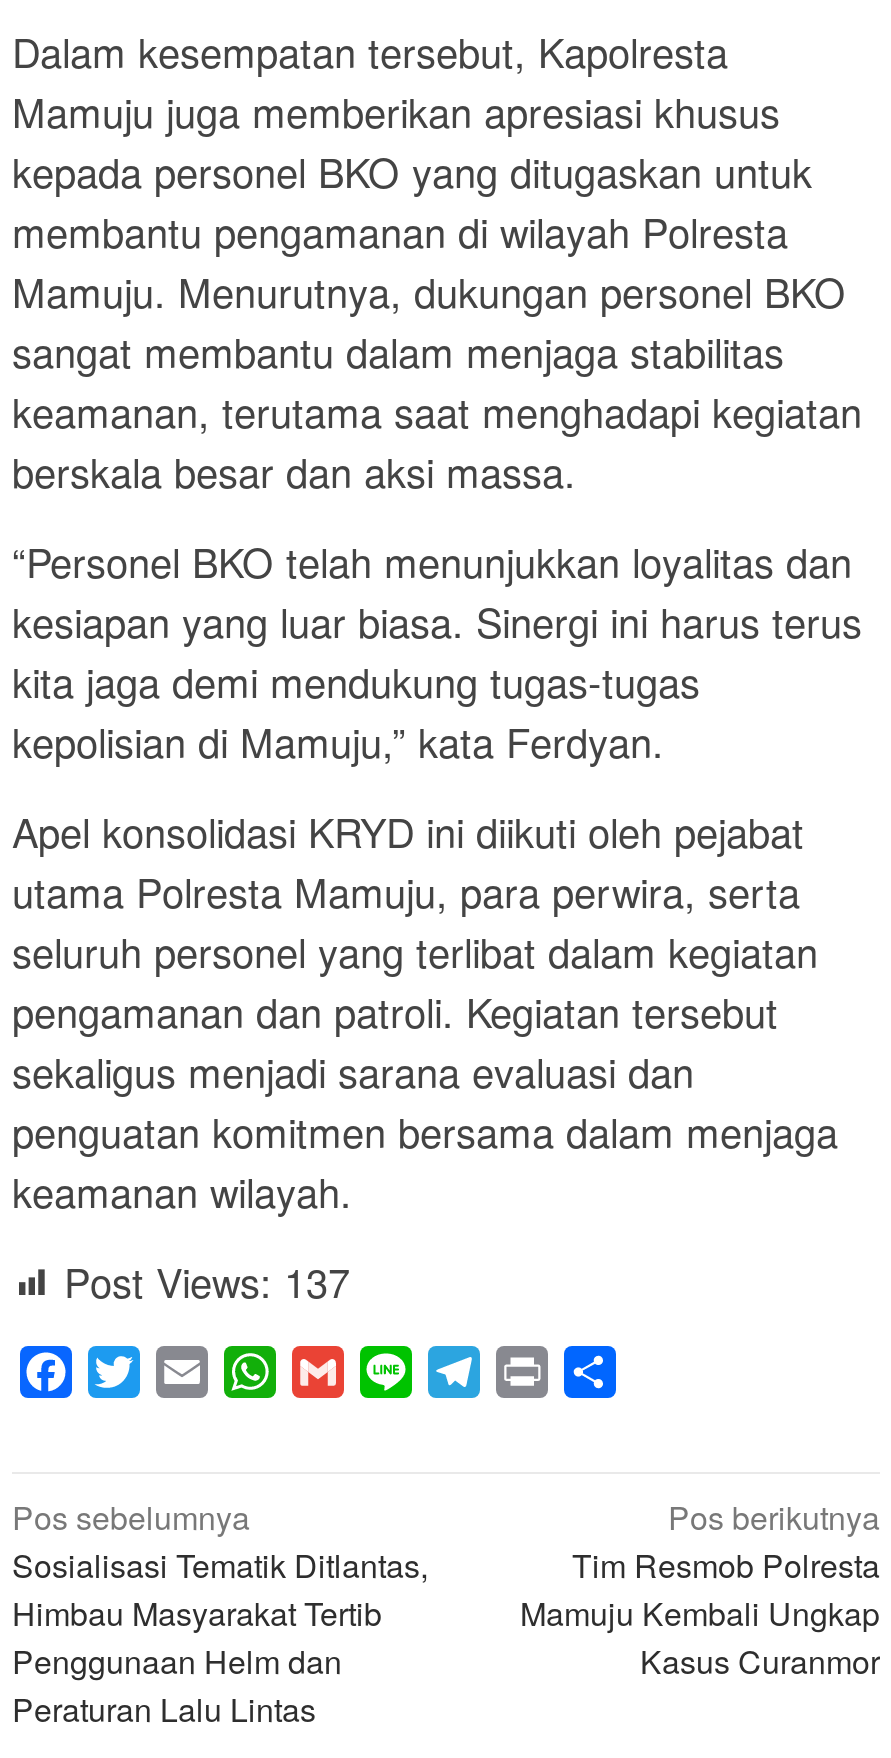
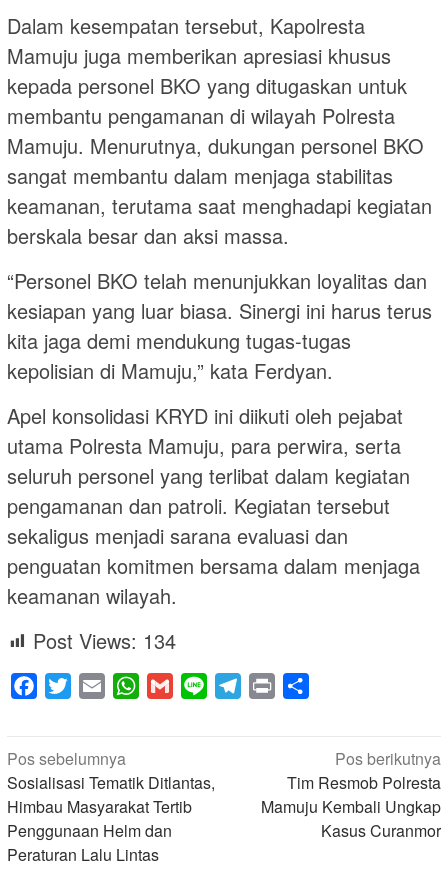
- Post Views: 137
+ Post Views: 134
